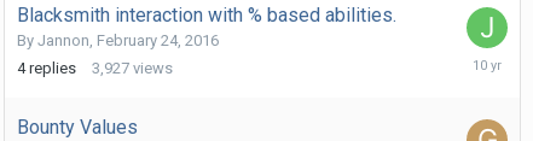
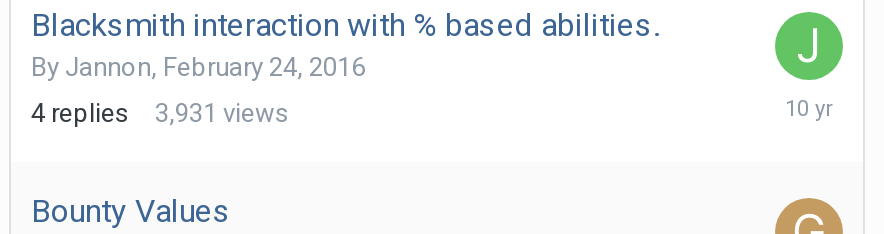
- 4 replies 3,927 views
+ 4 replies 3,931 views
